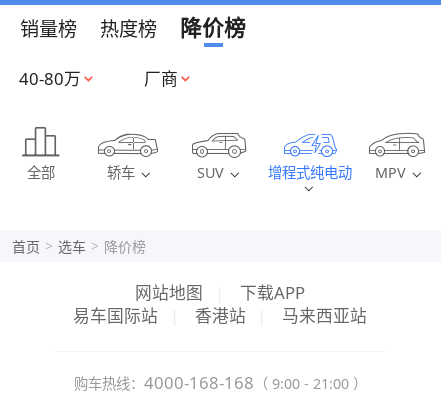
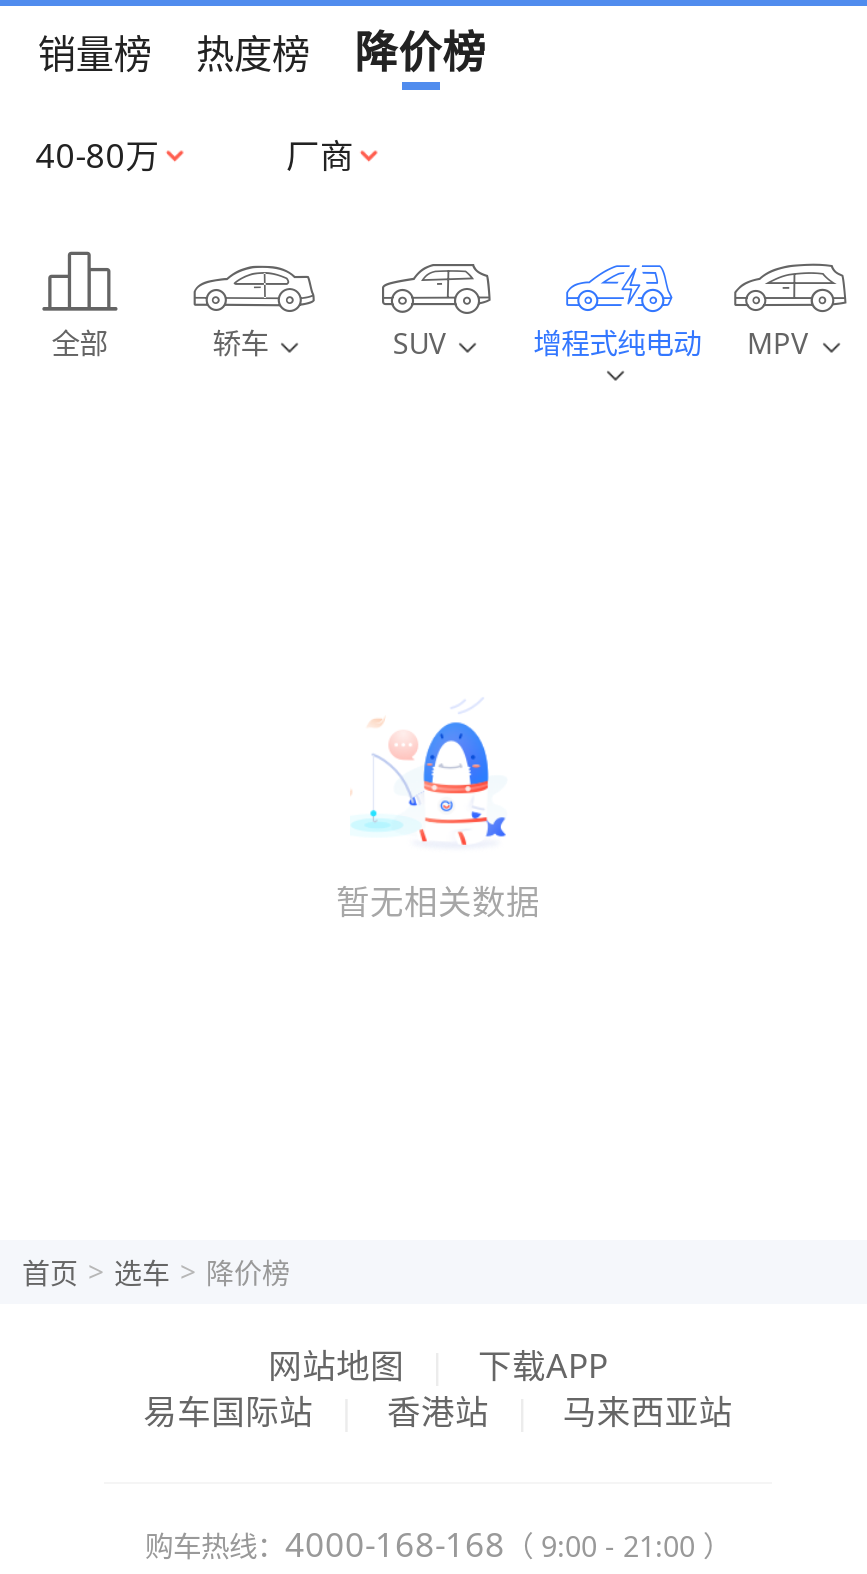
+ 暂无相关数据

+ [image]
